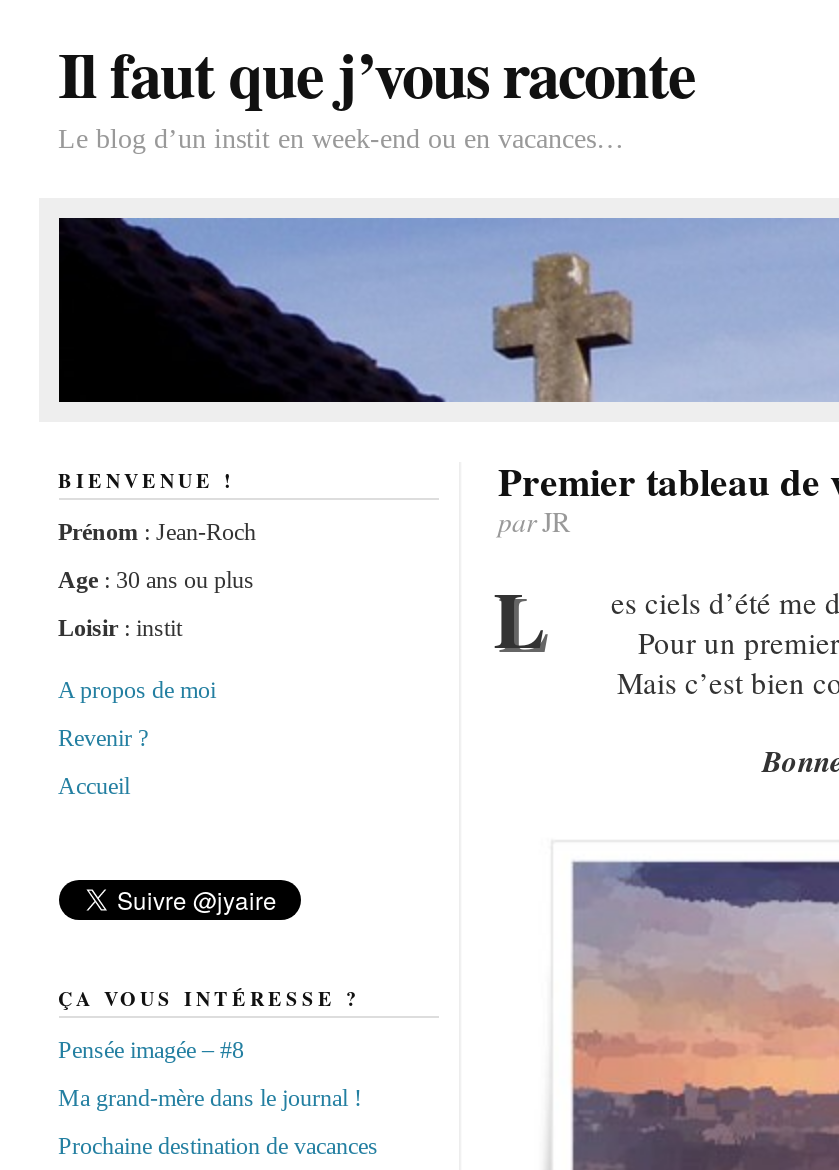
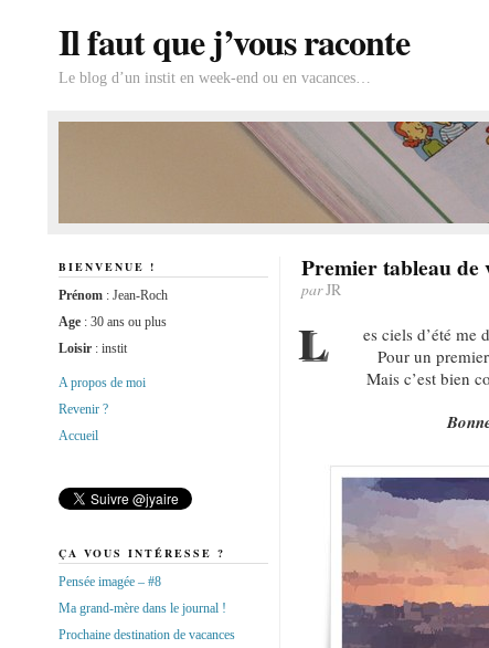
- [image]
+ [image]
